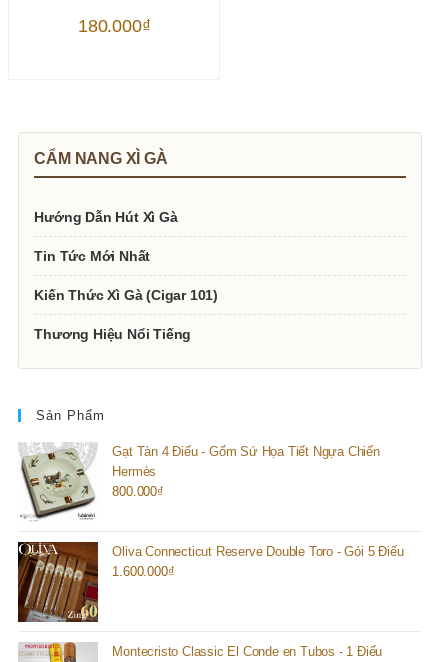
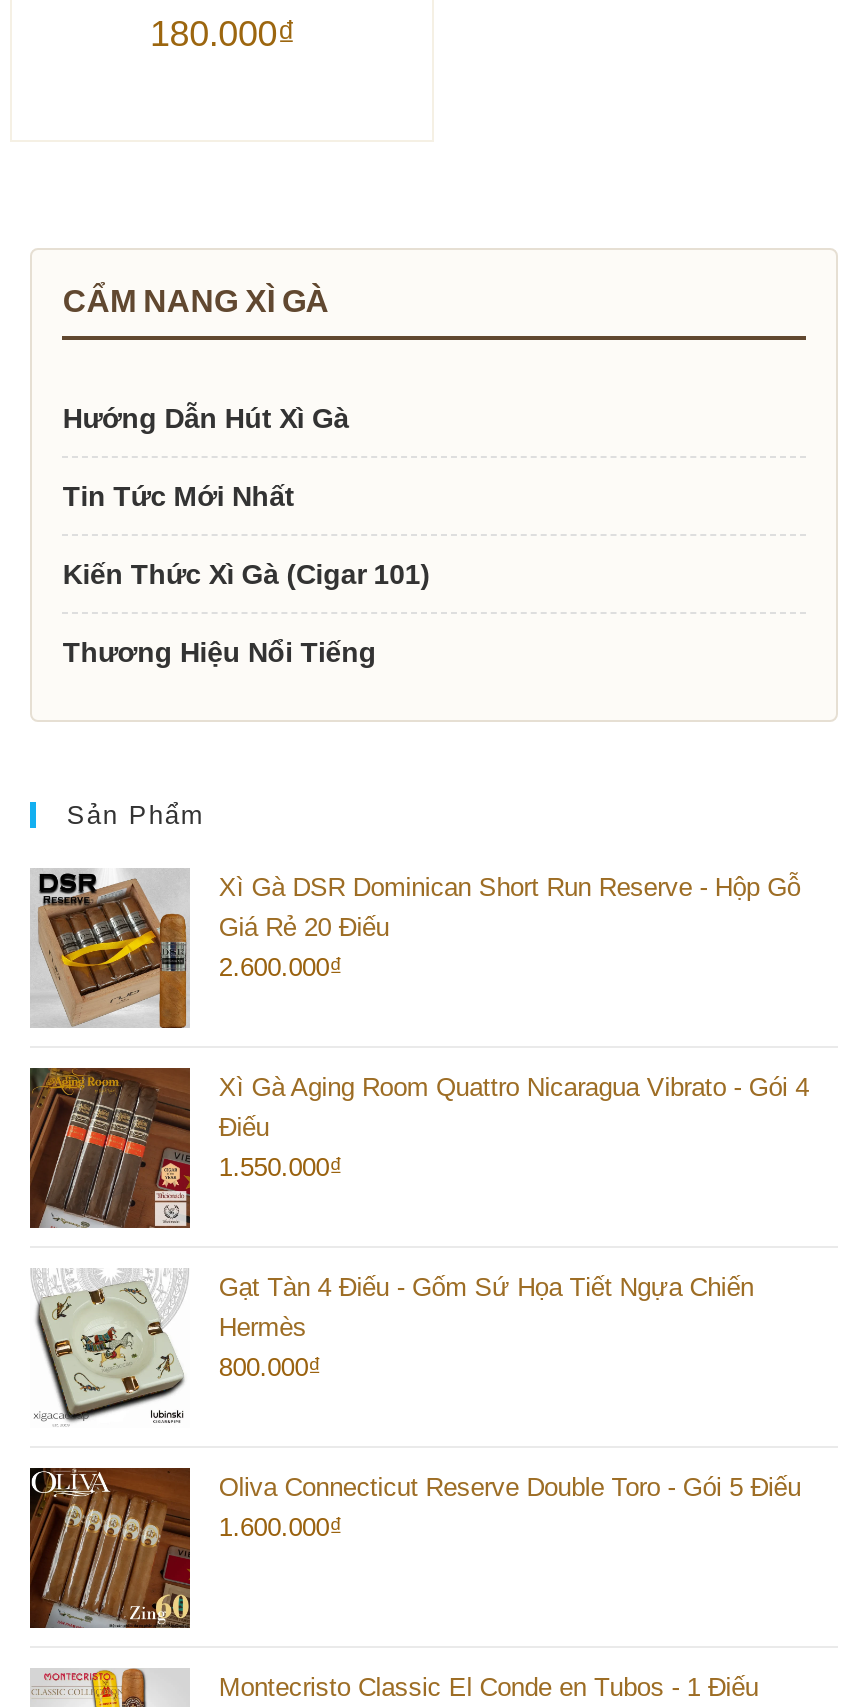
+ [image]
+ Xì Gà DSR Dominican Short Run Reserve - Hộp Gỗ
+ Giá Rẻ 20 Điếu
+ 2.600.000₫

+ [image]
+ Xì Gà Aging Room Quattro Nicaragua Vibrato - Gói 4
+ Điếu
+ 1.550.000₫
